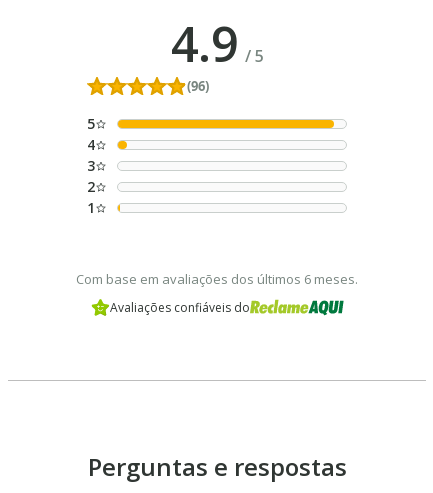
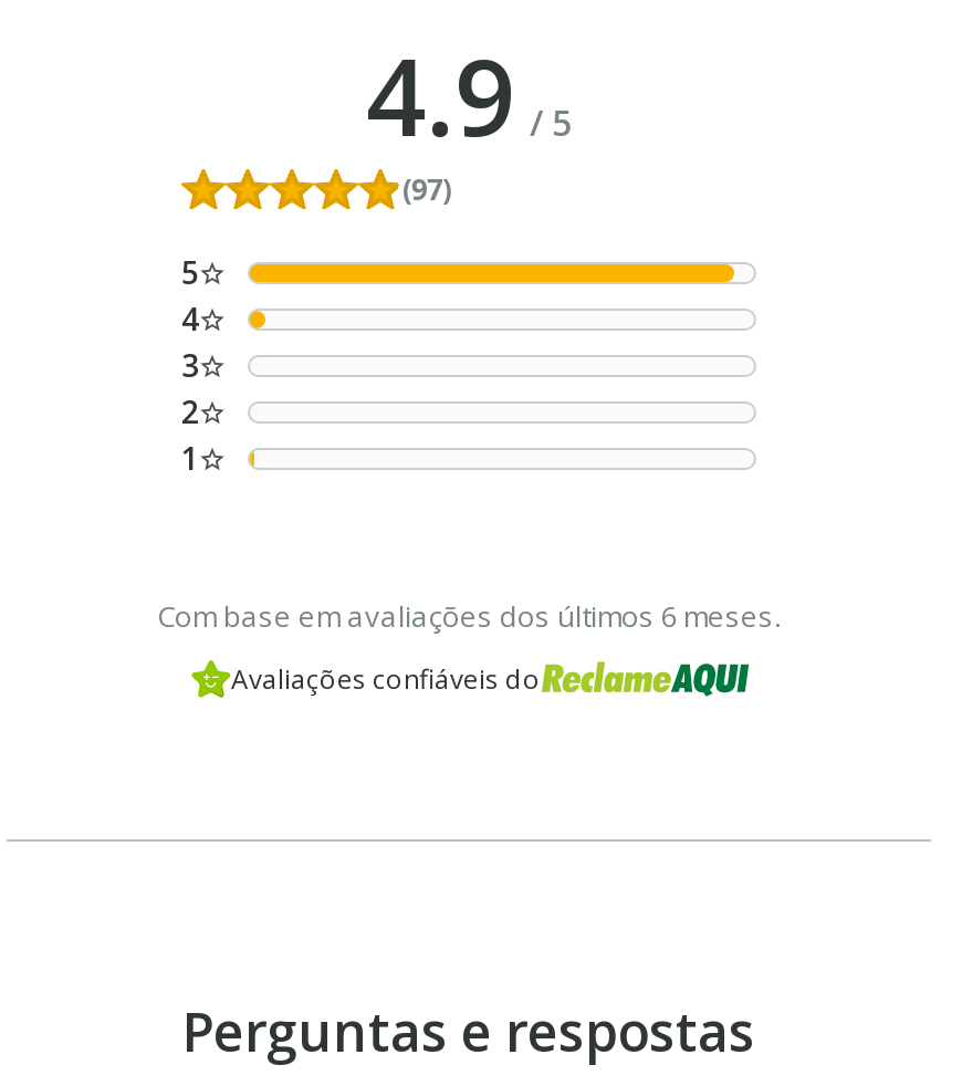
- (96)
+ (97)
